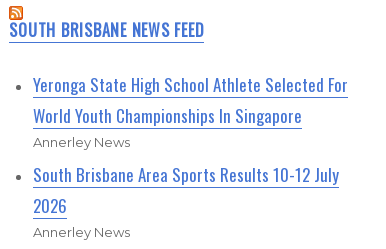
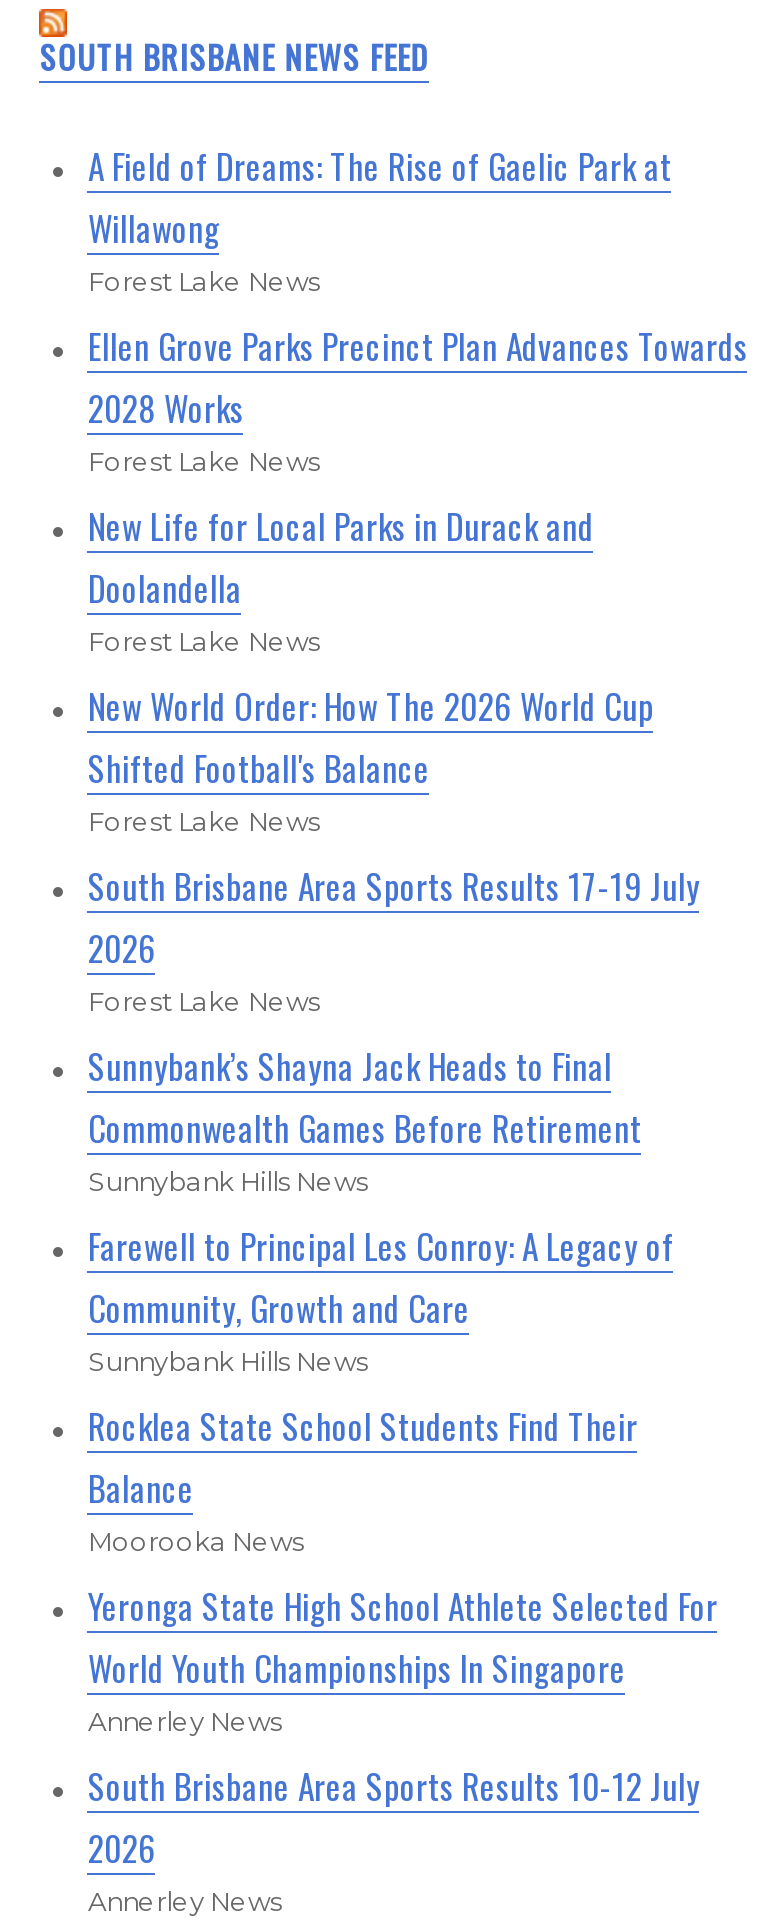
+ A Field of Dreams: The Rise of Gaelic Park at
+ Willawong
+ Forest Lake News
+ Ellen Grove Parks Precinct Plan Advances Towards
+ 2028 Works
+ Forest Lake News
+ New Life for Local Parks in Durack and
+ Doolandella
+ Forest Lake News
+ New World Order: How The 2026 World Cup
+ Shifted Football's Balance
+ Forest Lake News
+ South Brisbane Area Sports Results 17-19 July
+ 2026
+ Forest Lake News
+ Sunnybank’s Shayna Jack Heads to Final
+ Commonwealth Games Before Retirement
+ Sunnybank Hills News
+ Farewell to Principal Les Conroy: A Legacy of
+ Community, Growth and Care
+ Sunnybank Hills News
+ Rocklea State School Students Find Their
+ Balance
+ Moorooka News
